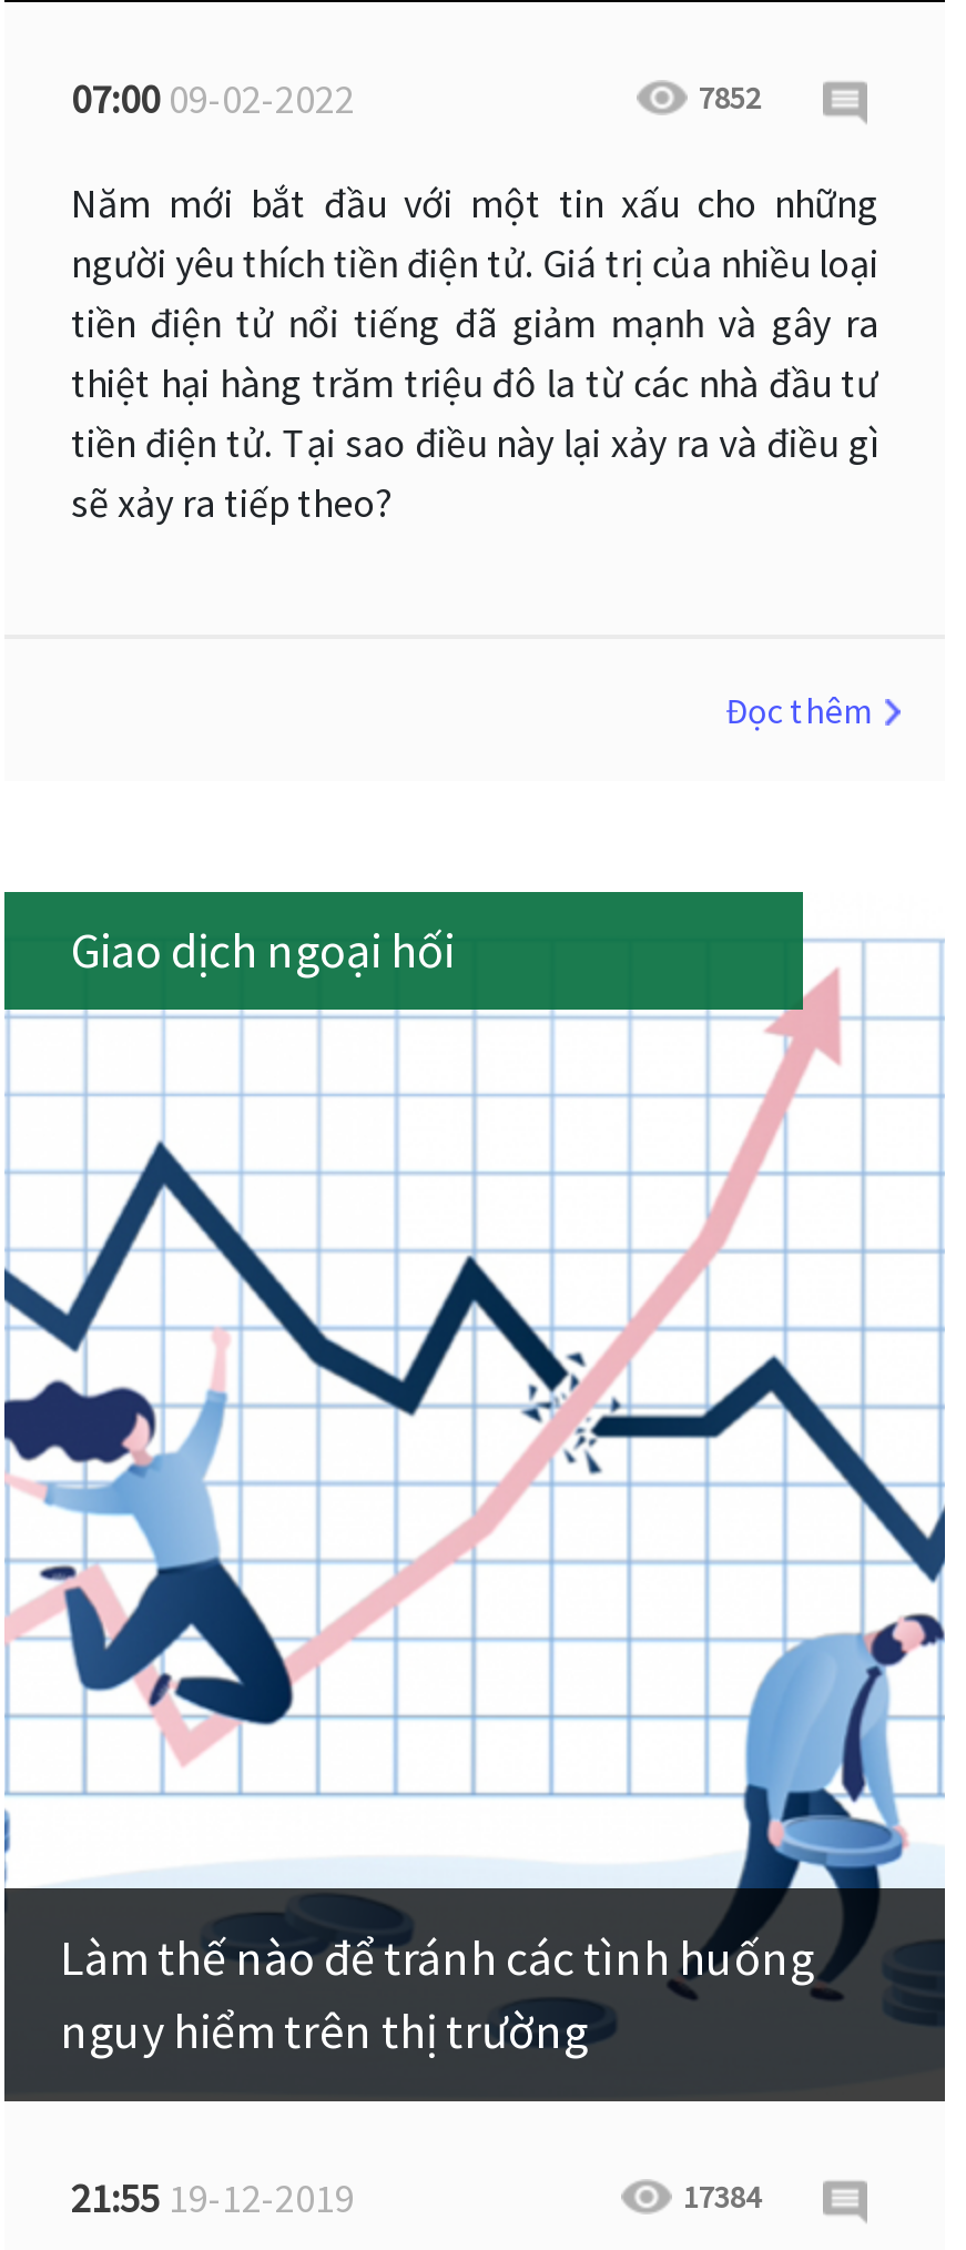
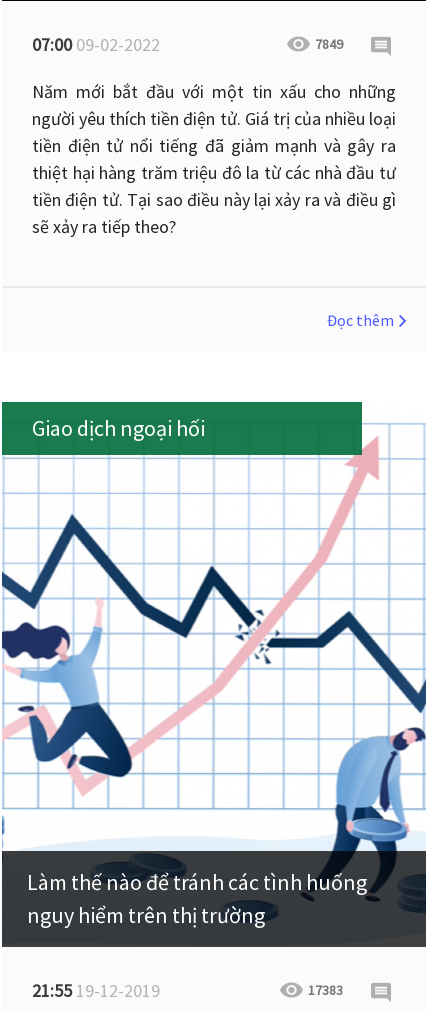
- 7852
+ 7849

- 17384
+ 17383
